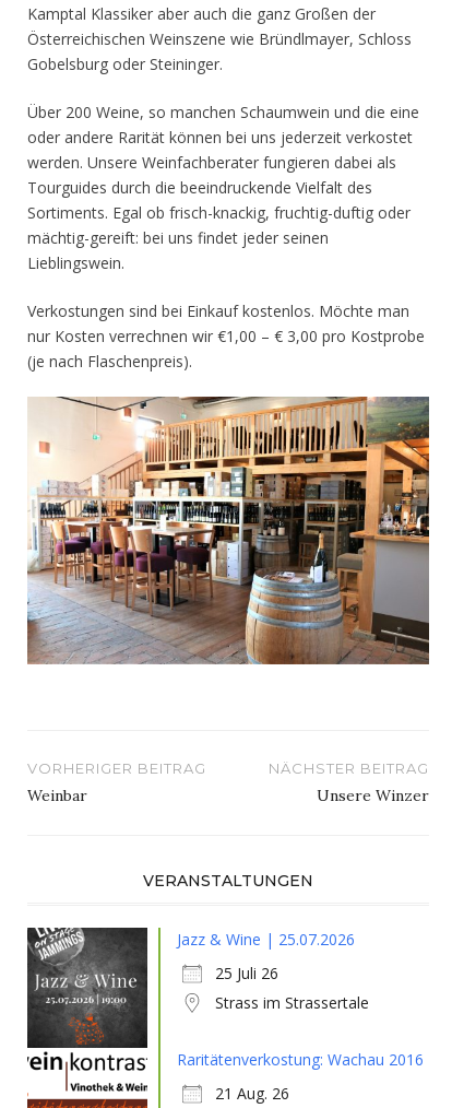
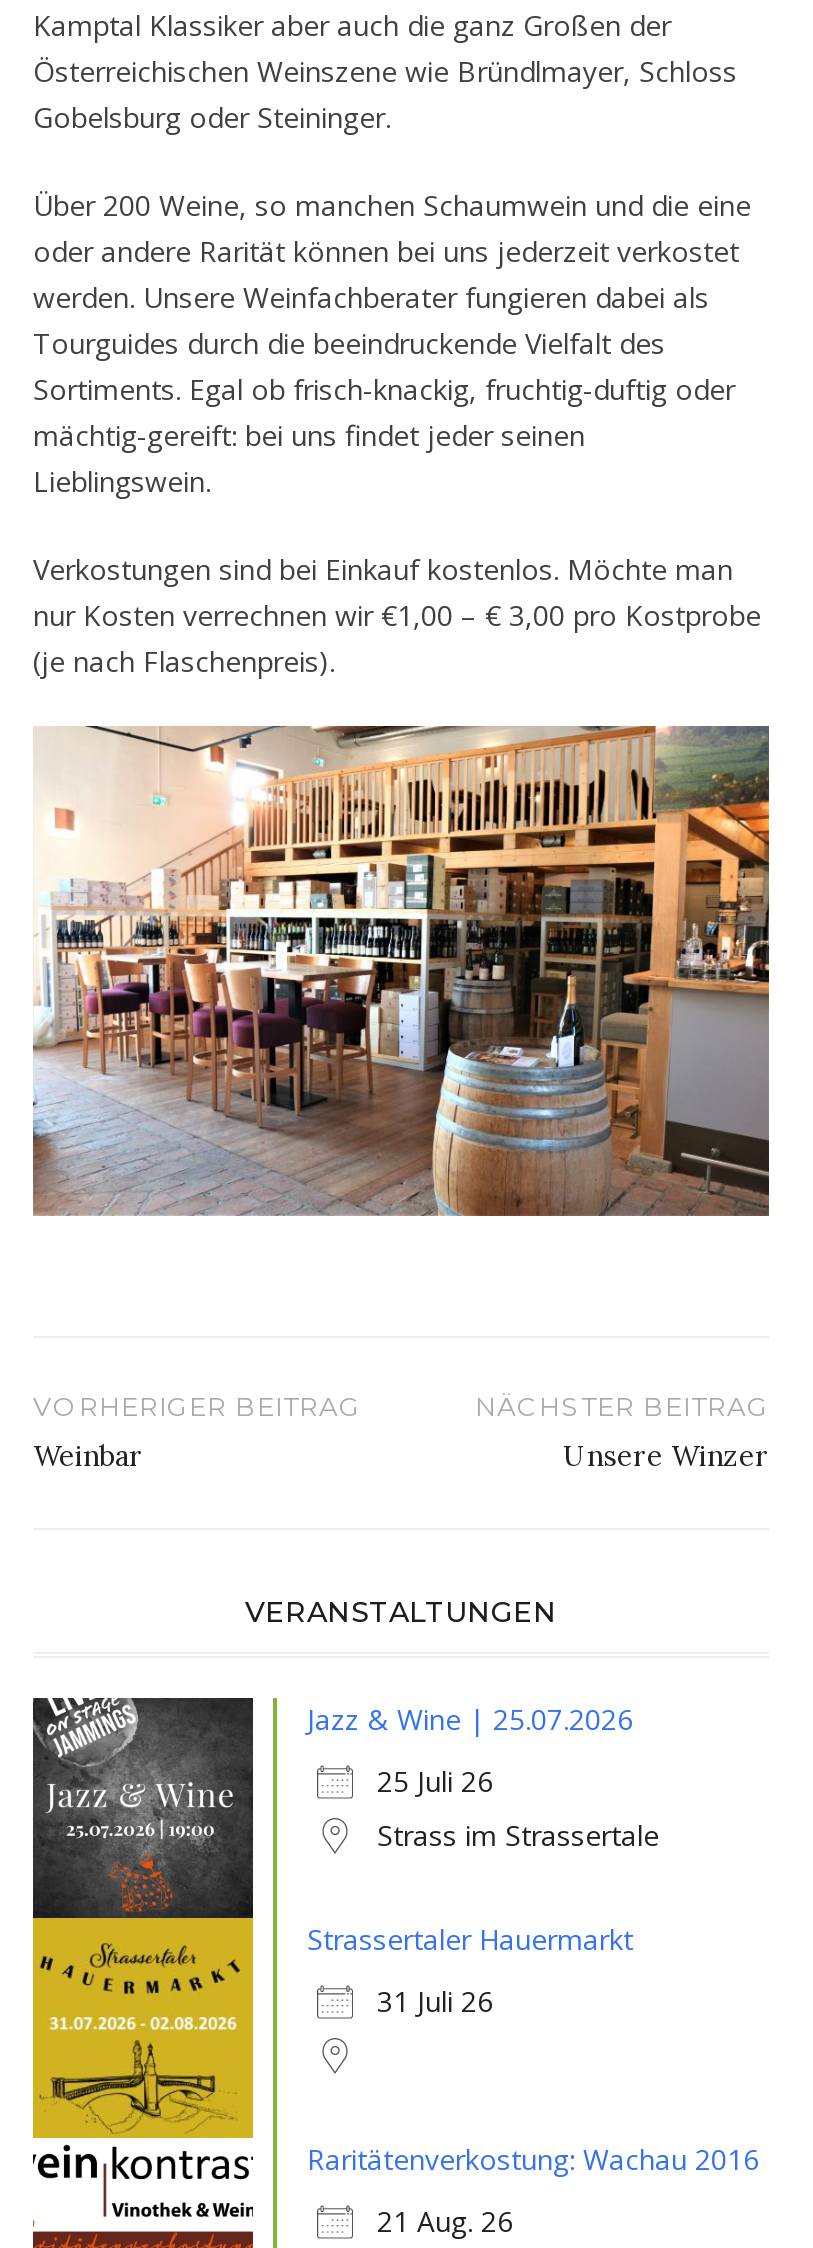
+ [image]
+ Strassertaler Hauermarkt
+ 31 Juli 26
